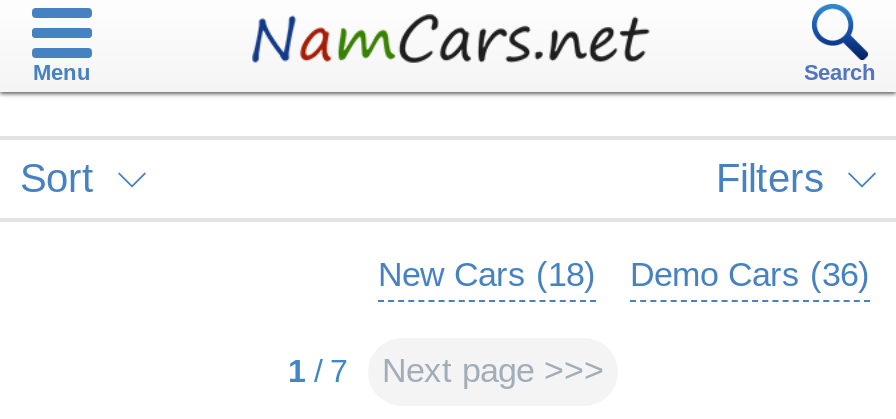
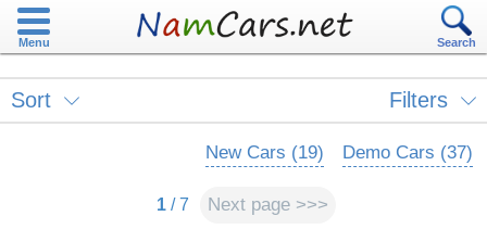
- New Cars (18)
+ New Cars (19)

- Demo Cars (36)
+ Demo Cars (37)
